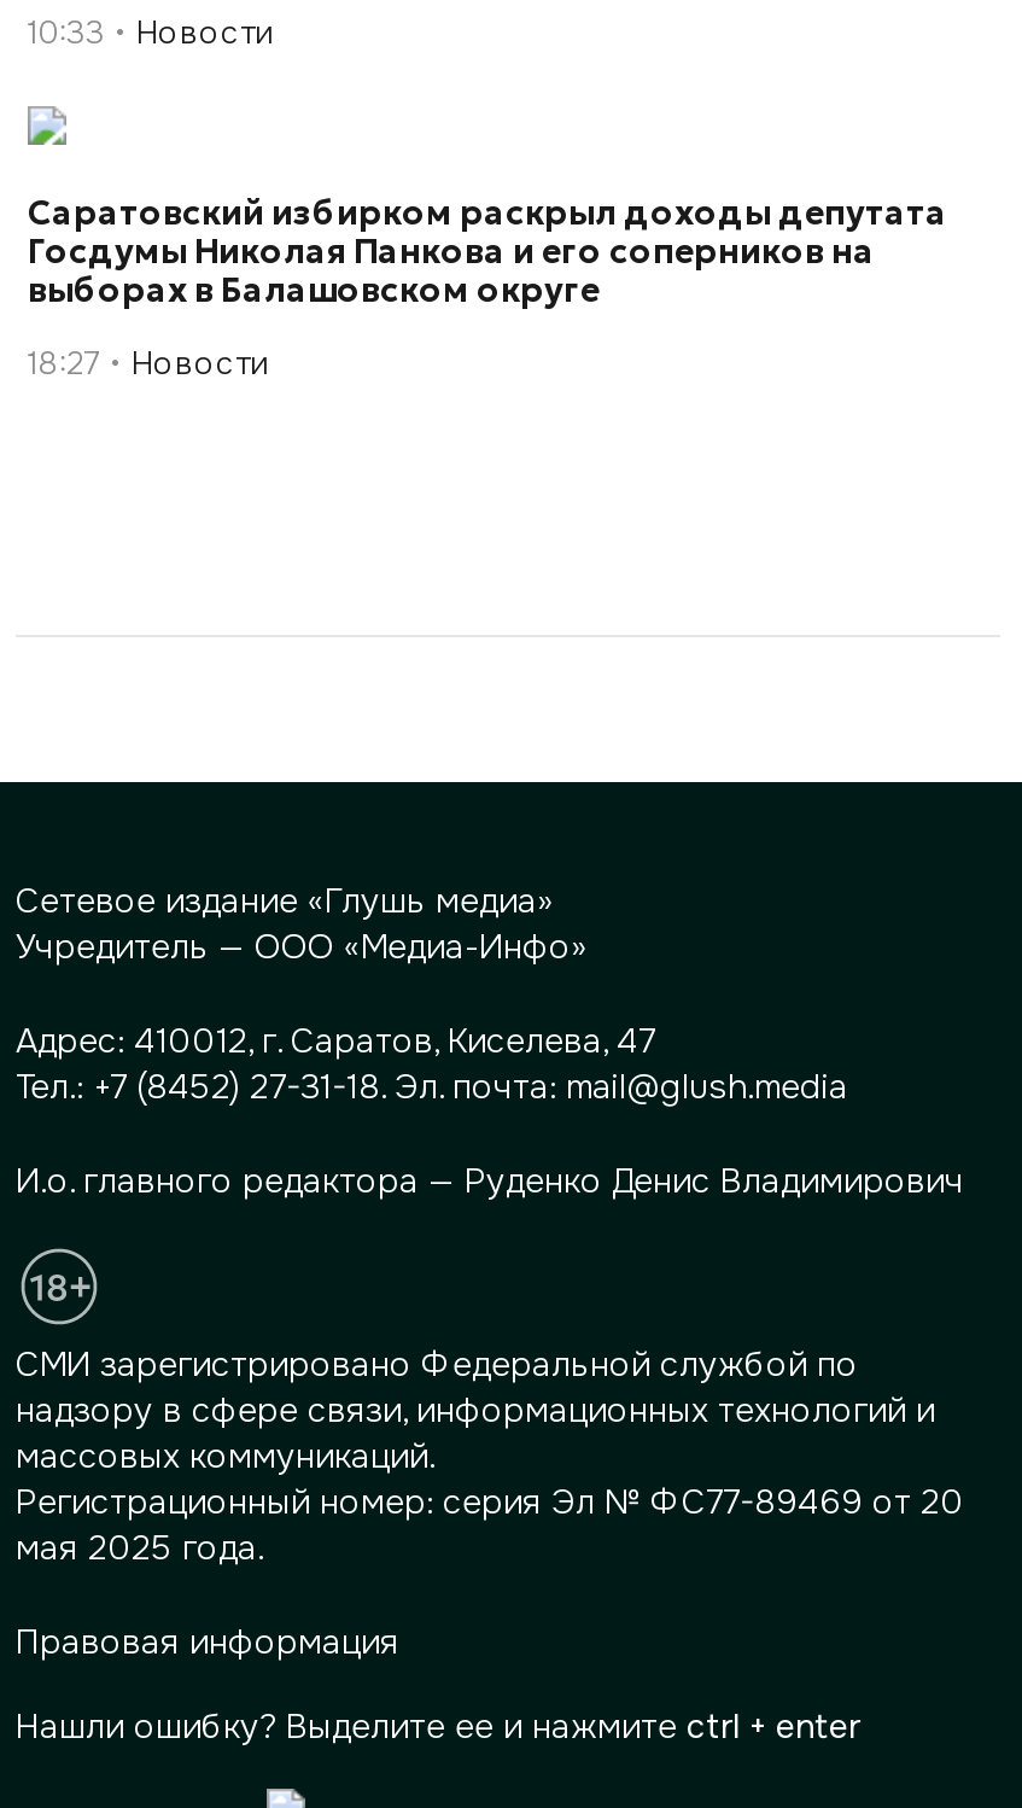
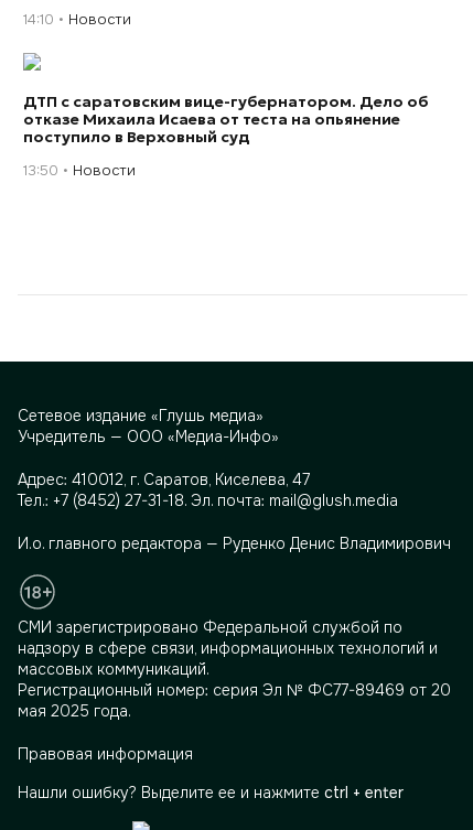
- 10:33 Новости
+ 14:10 Новости

- Саратовский избирком раскрыл доходы депутата
- Госдумы Николая Панкова и его соперников на
- выборах в Балашовском округе
+ ДТП с саратовским вице-губернатором. Дело об
+ отказе Михаила Исаева от теста на опьянение
+ поступило в Верховный суд

- 18:27 Новости
+ 13:50 Новости
